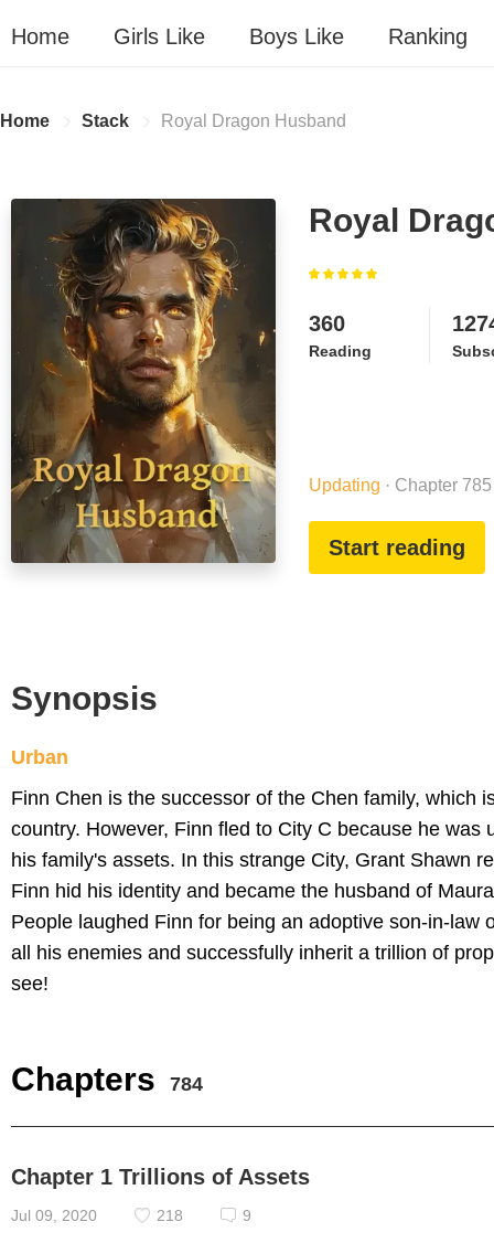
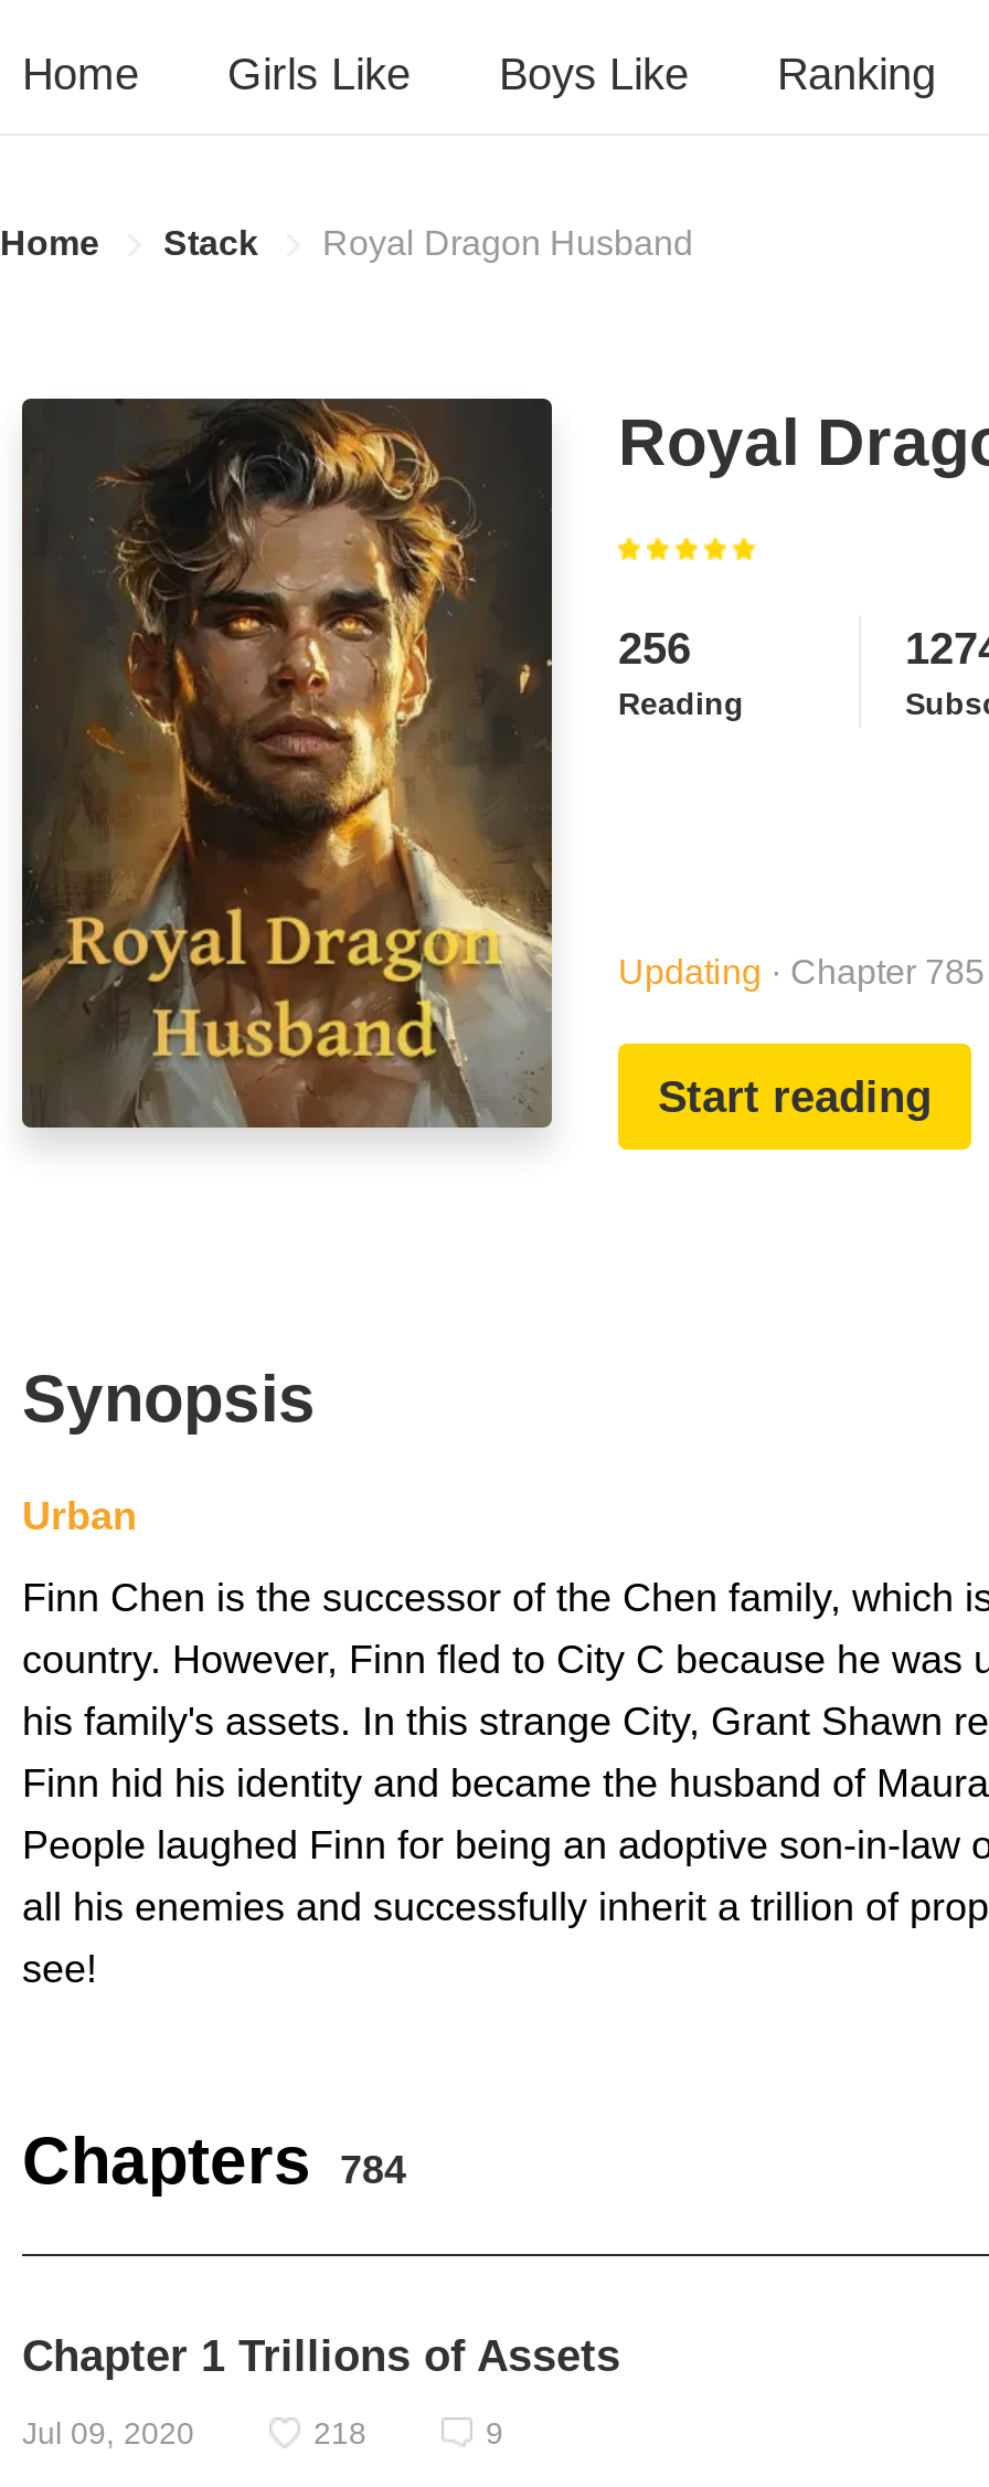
- 360
+ 256
